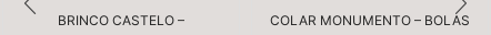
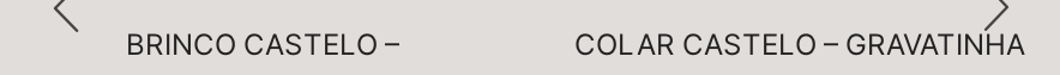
- COLAR MONUMENTO – BOLAS
+ COLAR CASTELO – GRAVATINHA
